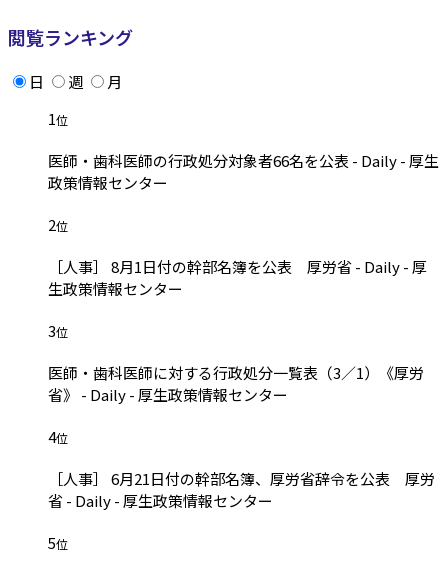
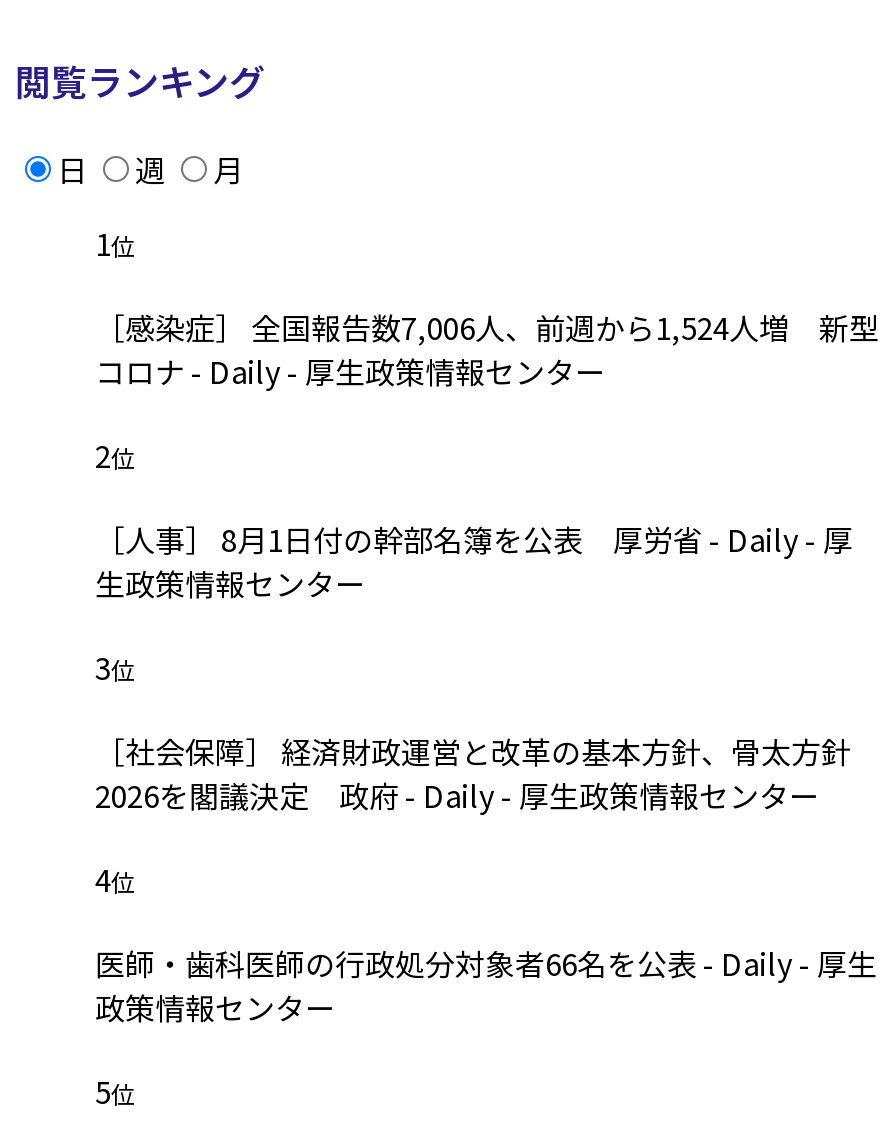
+ ［感染症］ 全国報告数7,006人、前週から1,524人増 新型
+ コロナ - Daily - 厚生政策情報センター

moved down: 医師・歯科医師の行政処分対象者66名を公表 - Daily - 厚生 | 政策情報センター

- 医師・歯科医師に対する行政処分一覧表（3／1）《厚労
- 省》 - Daily - 厚生政策情報センター
+ ［社会保障］ 経済財政運営と改革の基本方針、骨太方針
+ 2026を閣議決定 政府 - Daily - 厚生政策情報センター

- ［人事］ 6月21日付の幹部名簿、厚労省辞令を公表 厚労
- 省 - Daily - 厚生政策情報センター
